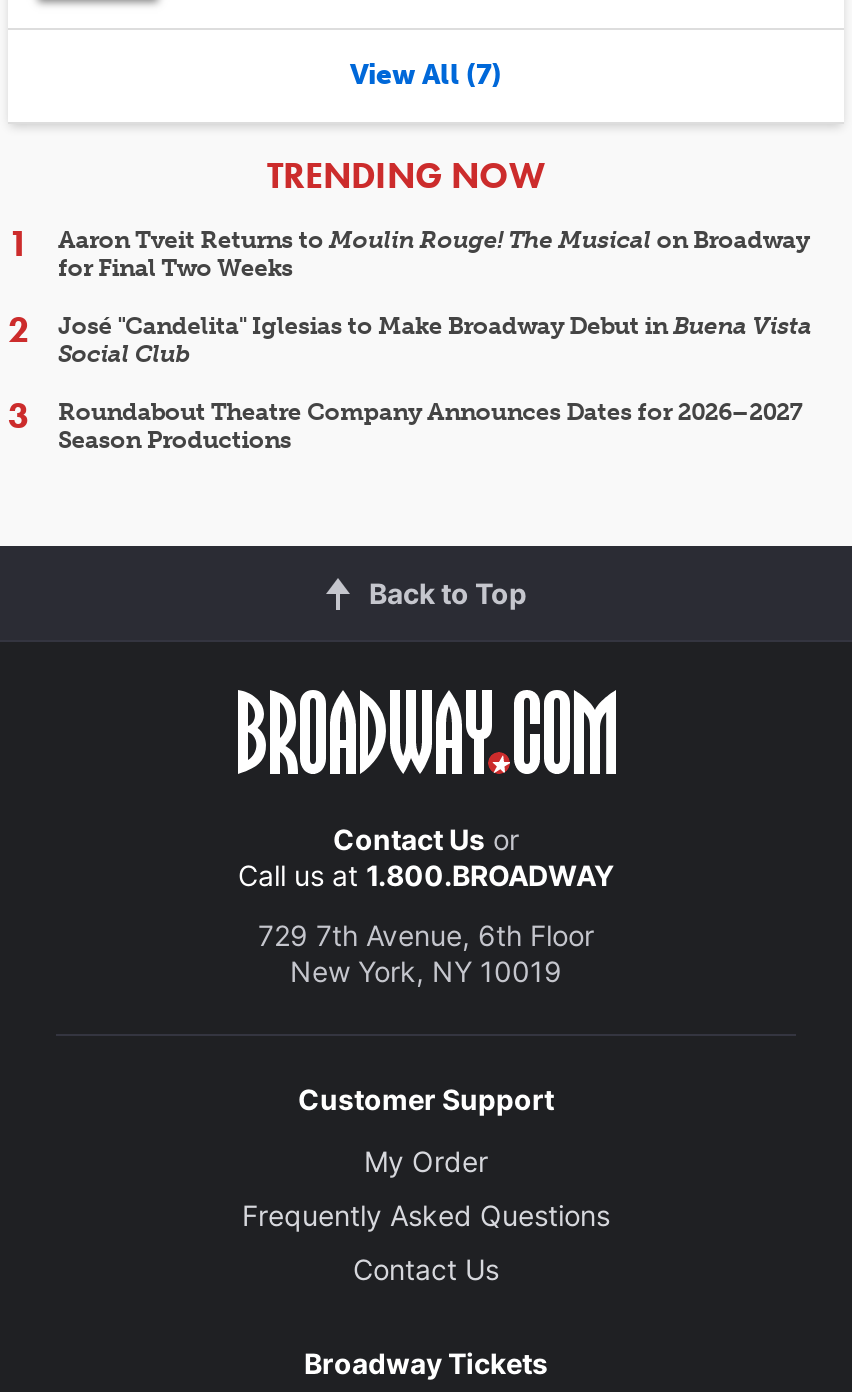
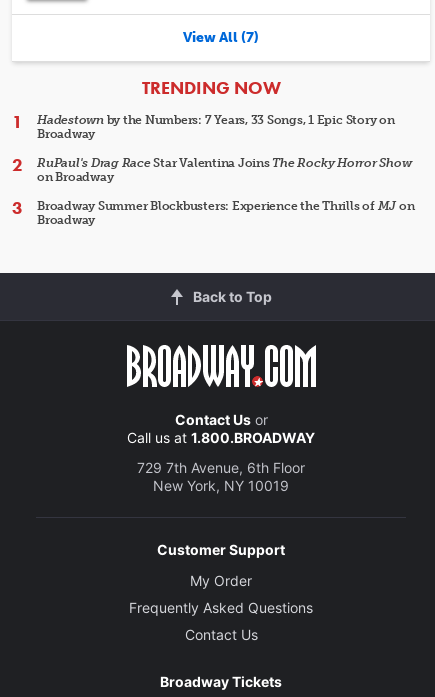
- Aaron Tveit Returns to Moulin Rouge! The Musical on Broadway
- for Final Two Weeks
+ Hadestown by the Numbers: 7 Years, 33 Songs, 1 Epic Story on
+ Broadway

- José "Candelita" Iglesias to Make Broadway Debut in Buena Vista
- Social Club
+ RuPaul's Drag Race Star Valentina Joins The Rocky Horror Show
+ on Broadway

- Roundabout Theatre Company Announces Dates for 2026–2027
- Season Productions
+ Broadway Summer Blockbusters: Experience the Thrills of MJ on
+ Broadway
